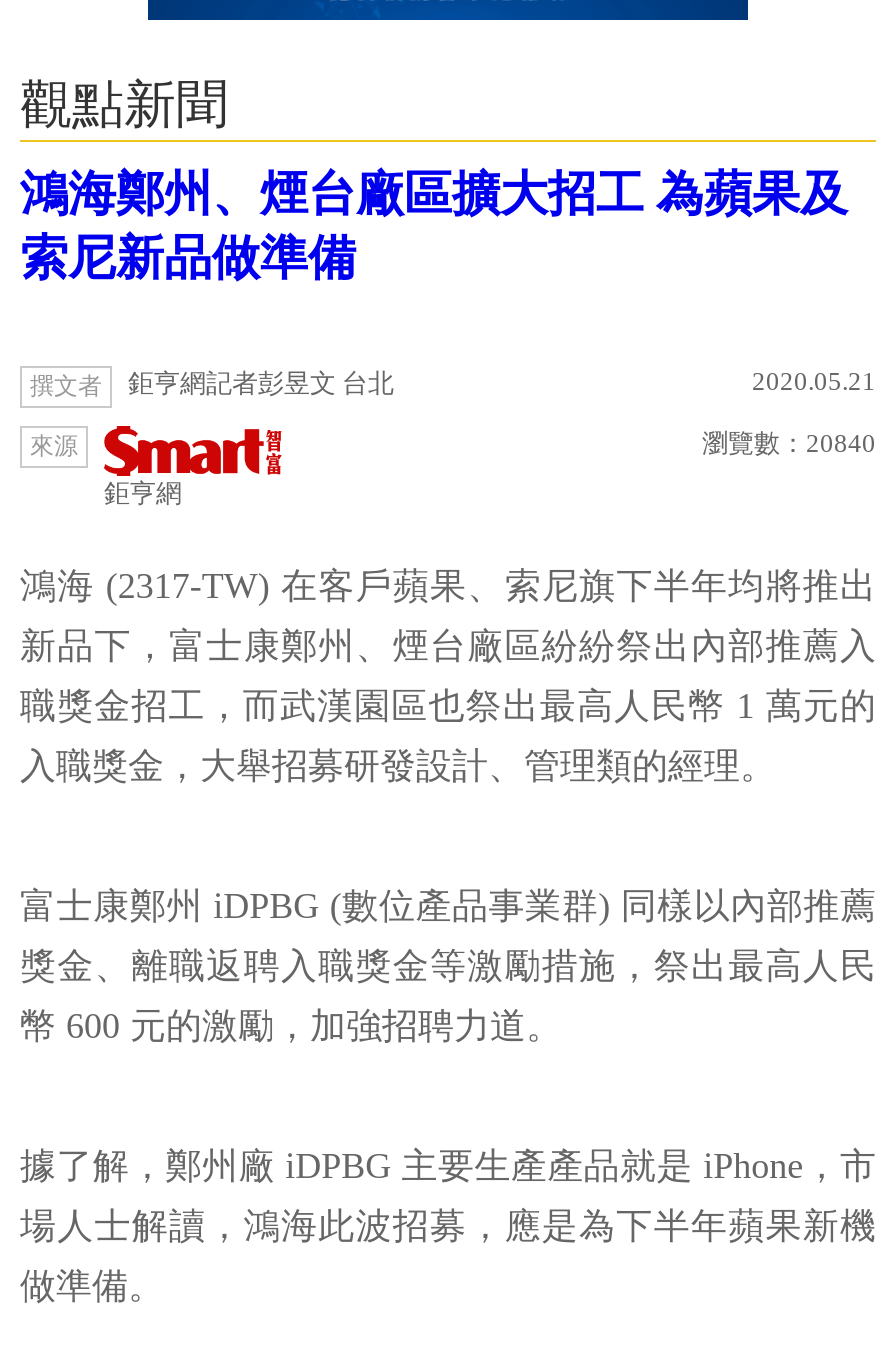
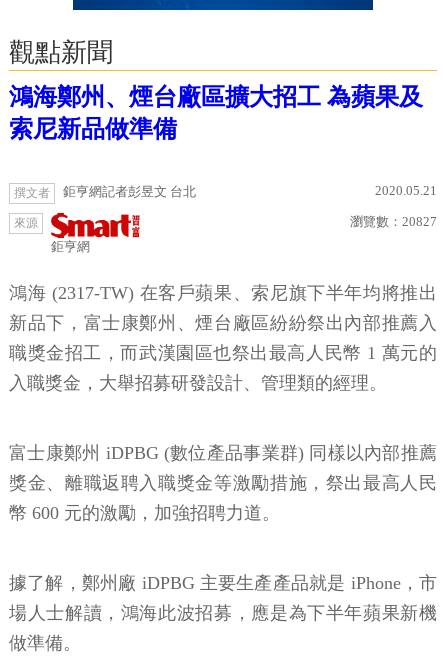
- 瀏覽數：20840
+ 瀏覽數：20827
